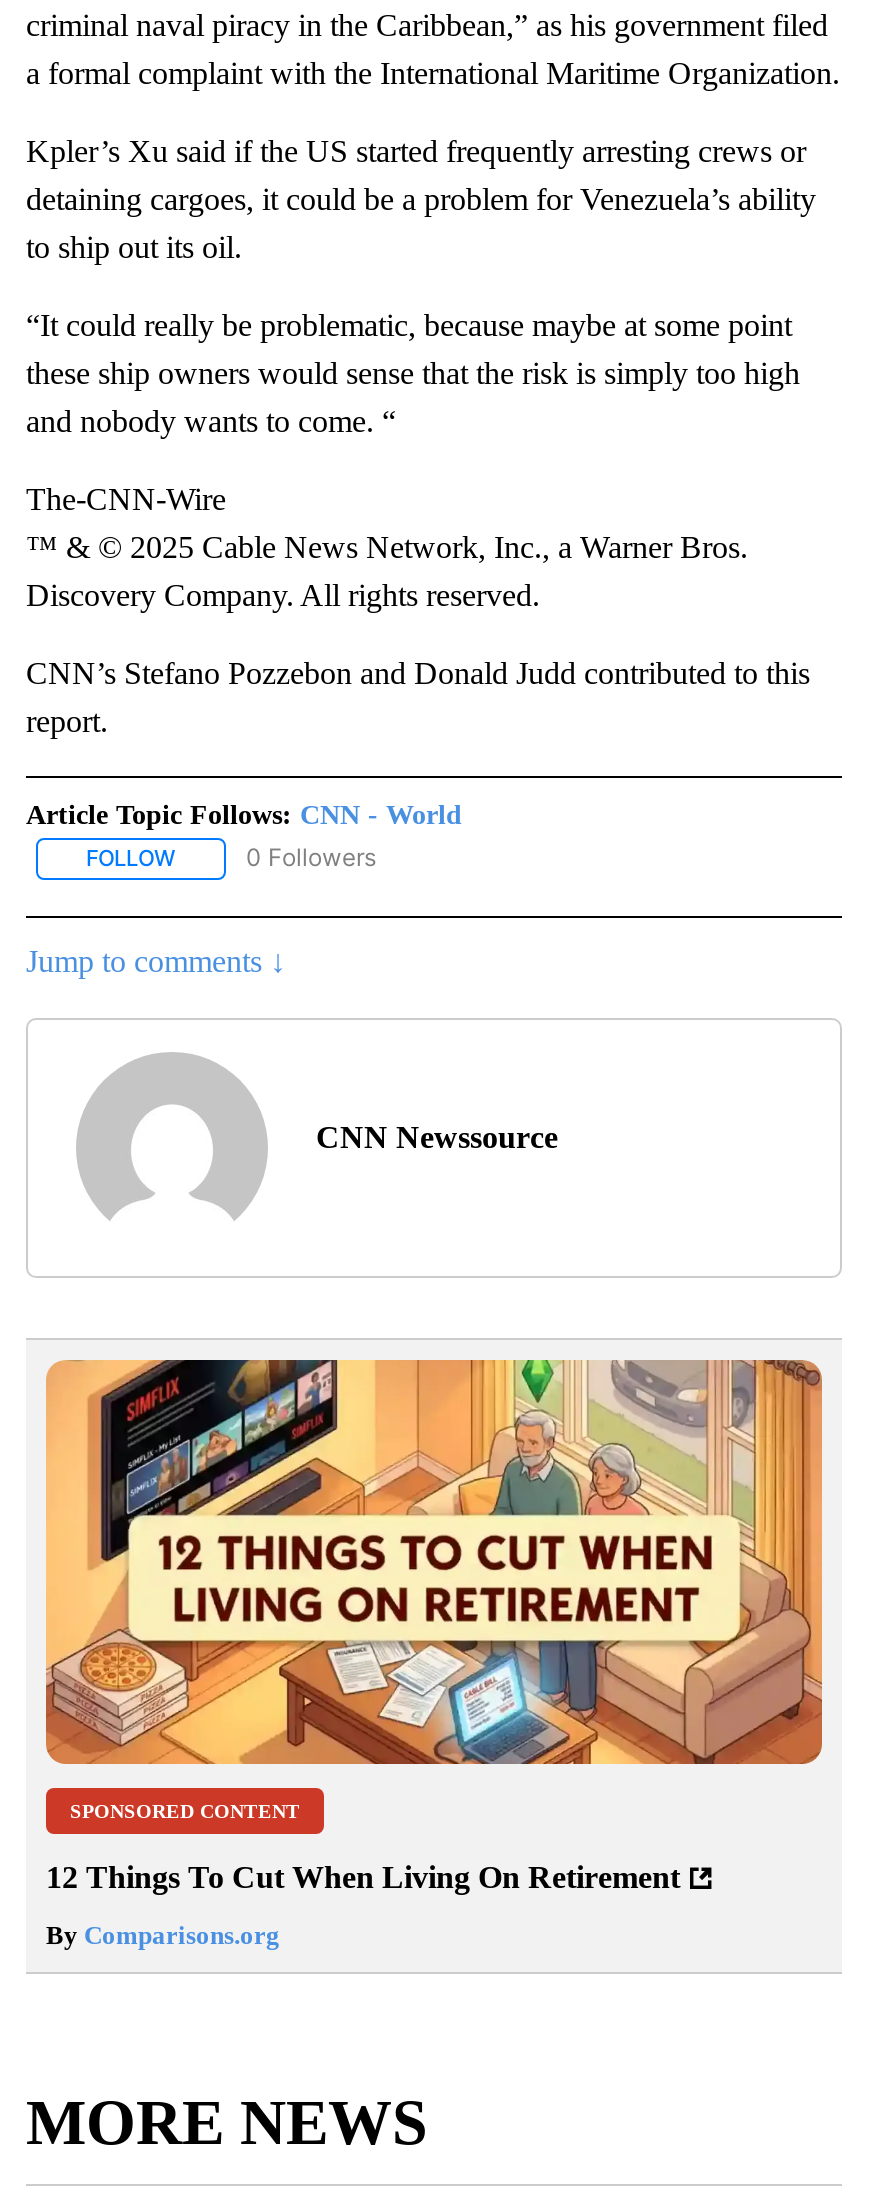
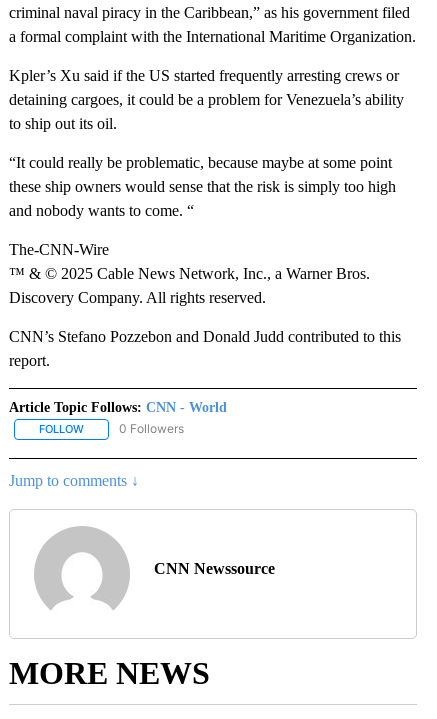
- [image]
- SPONSORED CONTENT
- 12 Things To Cut When Living On Retirement
- By Comparisons.org
